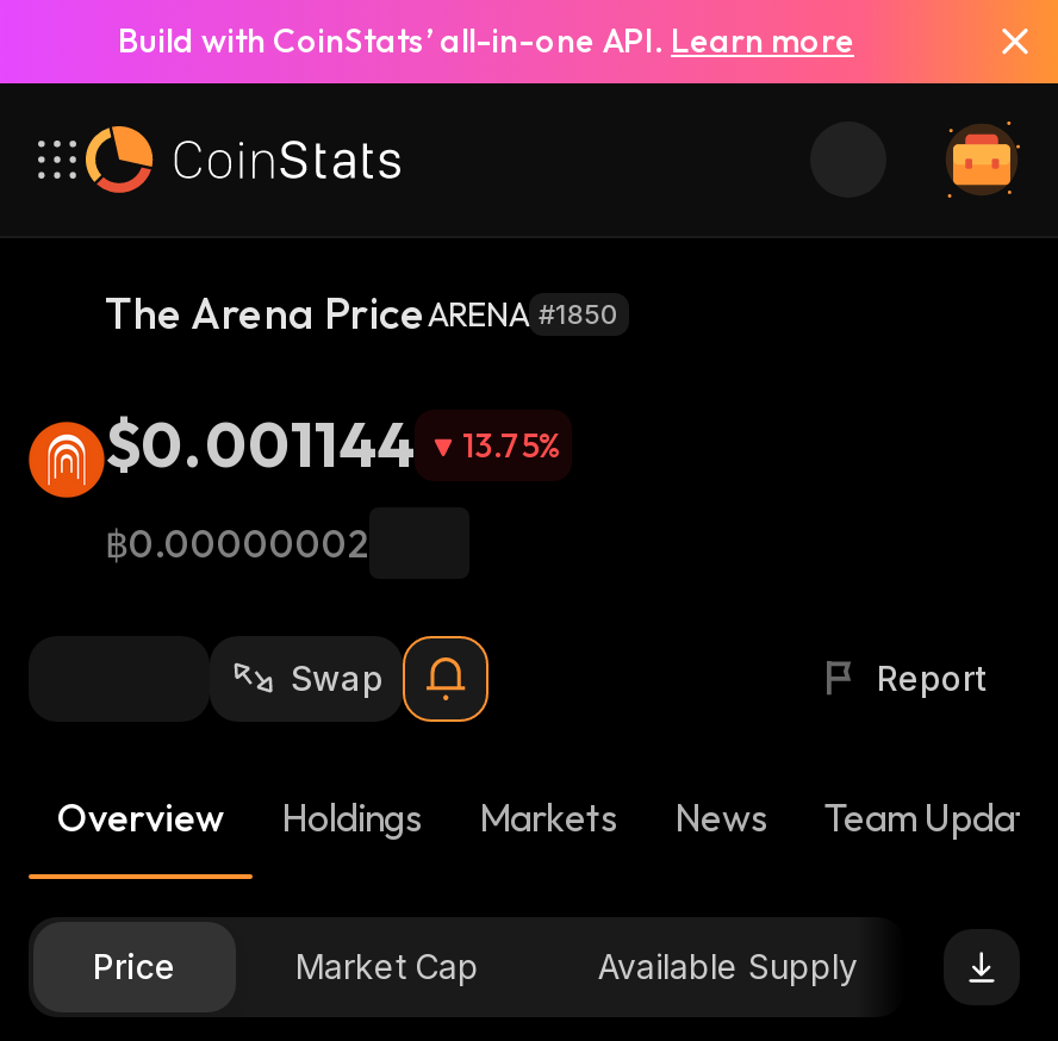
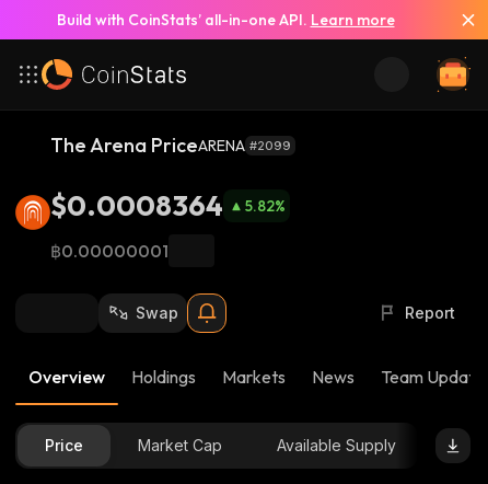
- The Arena PriceARENA #1850
+ The Arena PriceARENA #2099

- $0.001144
+ $0.0008364

- 13.75%
+ 5.82%

- ฿0.00000002
+ ฿0.00000001
